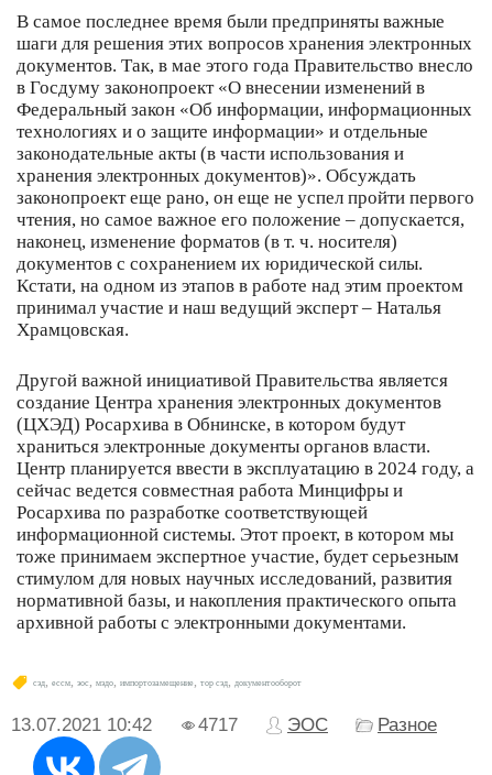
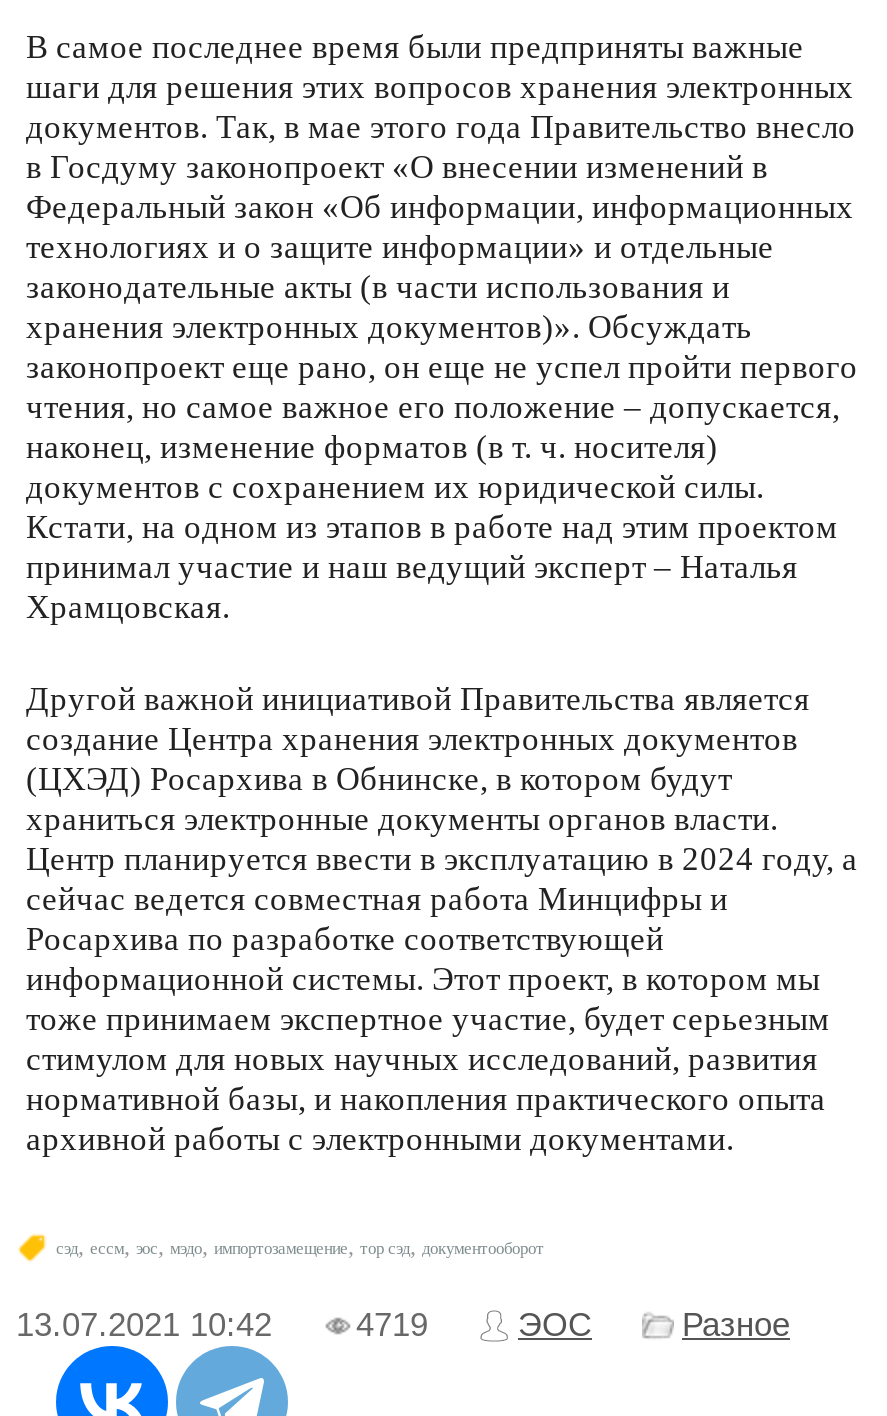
- 4717
+ 4719
